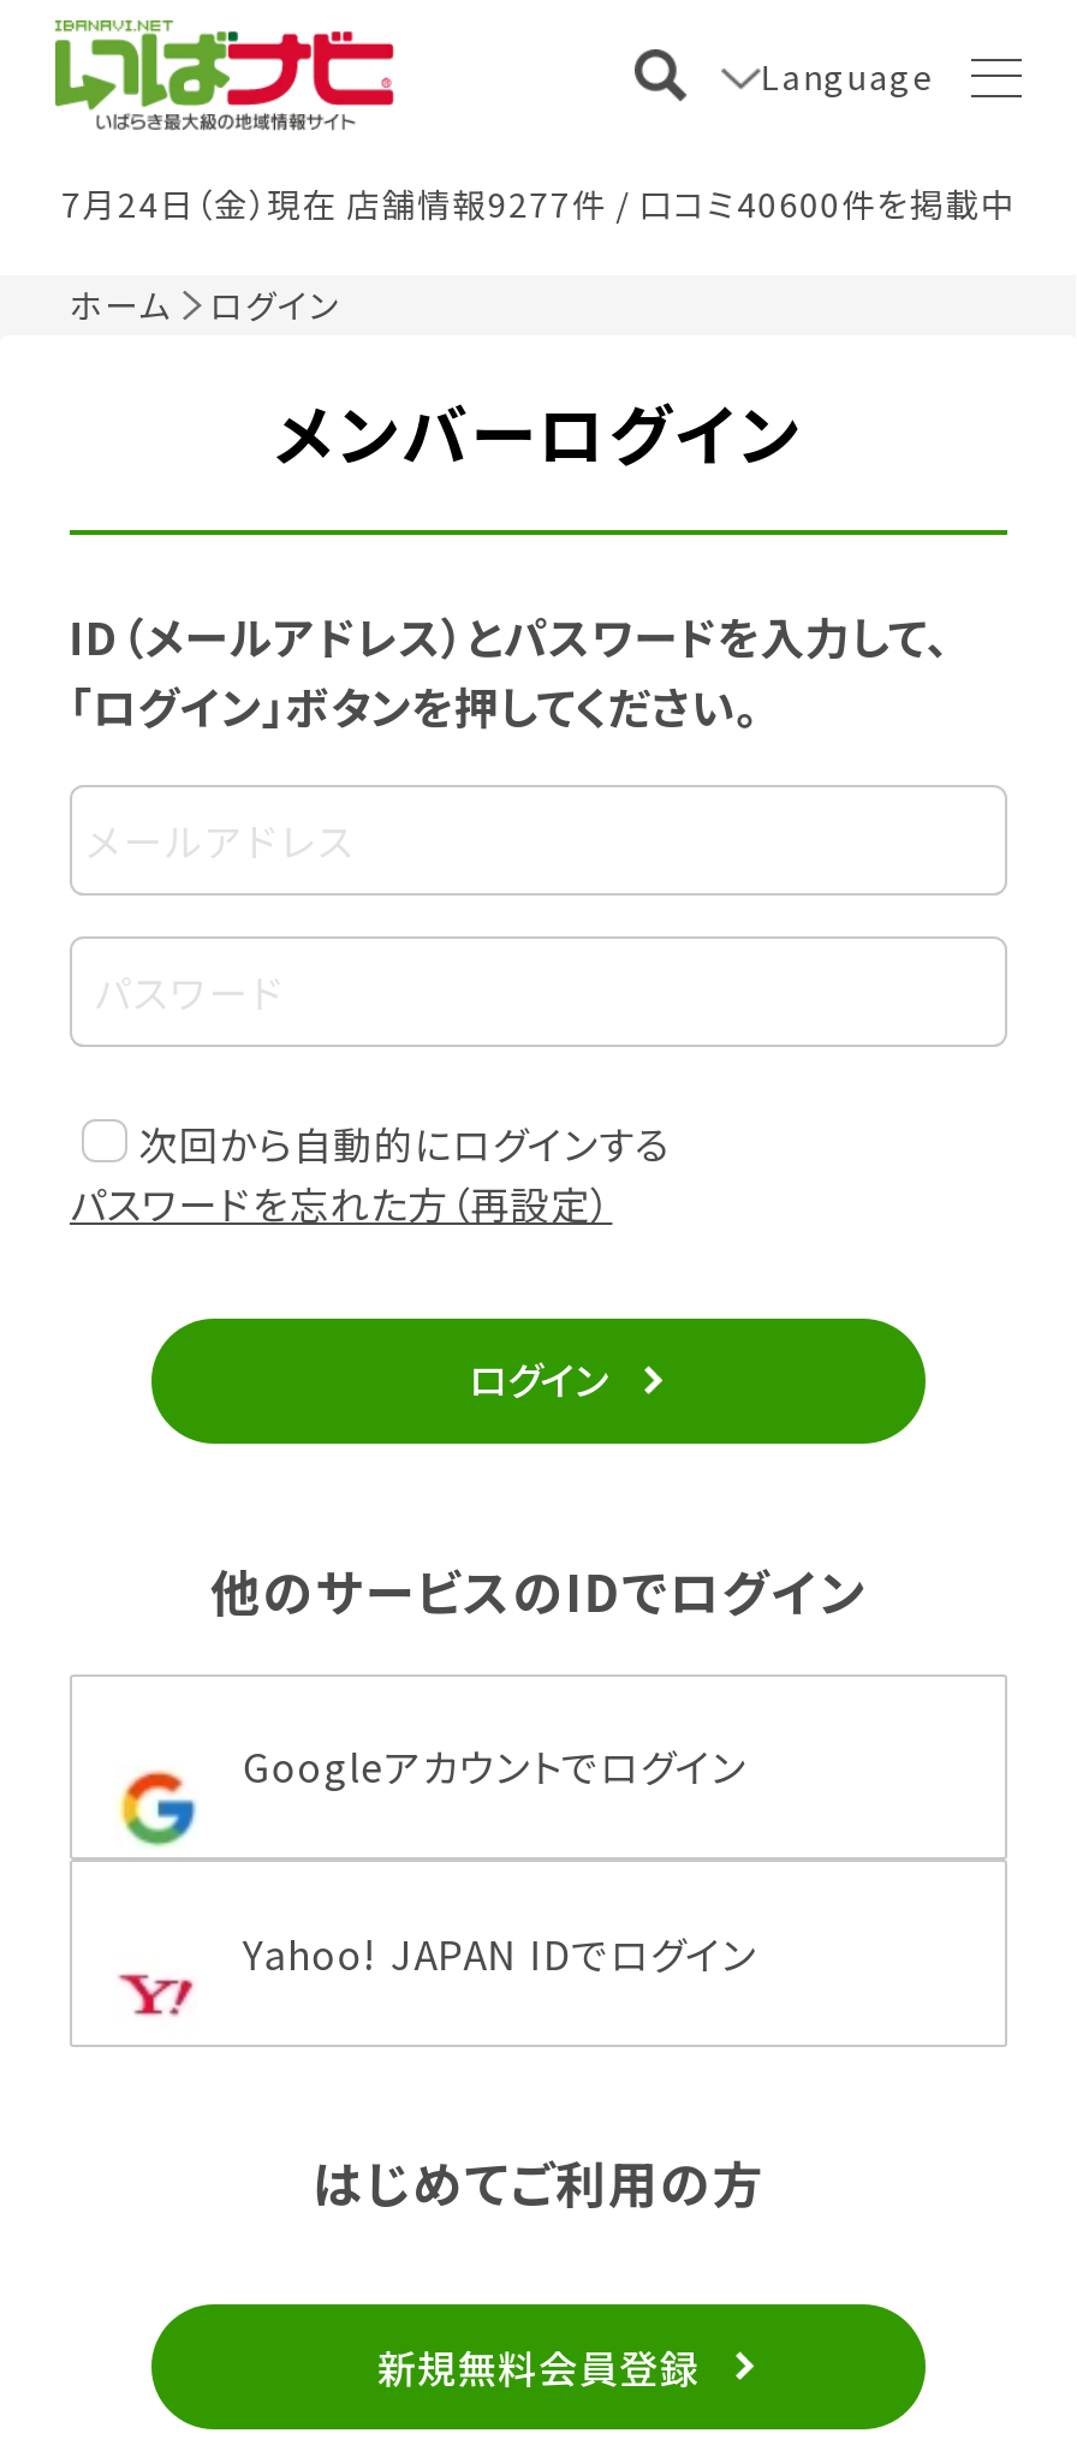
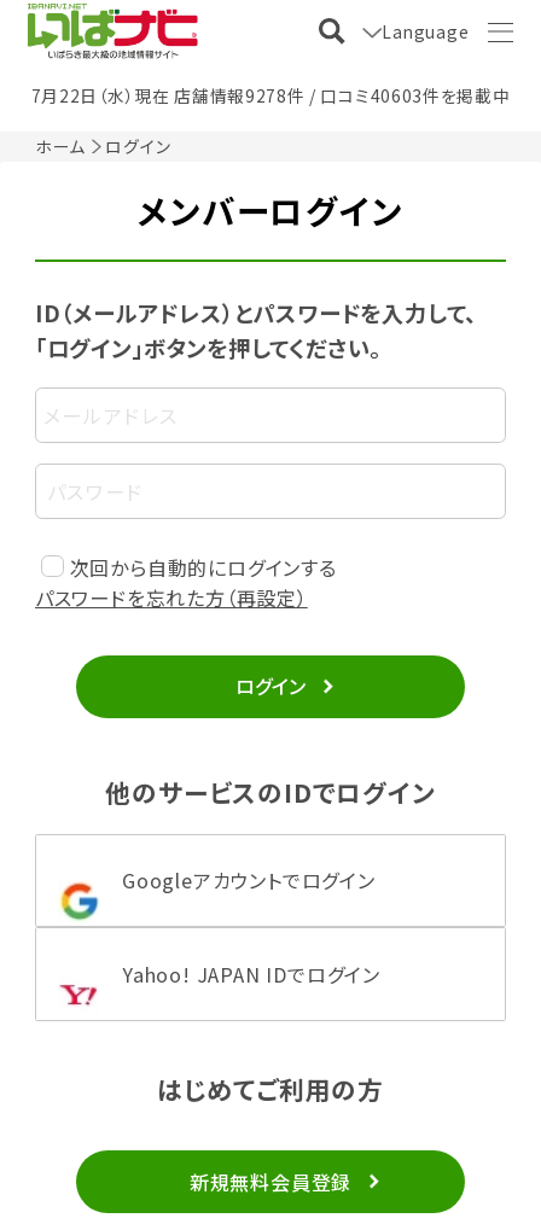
- 7月24日（金）現在 店舗情報9277件 / 口コミ40600件を掲載中
+ 7月22日（水）現在 店舗情報9278件 / 口コミ40603件を掲載中
